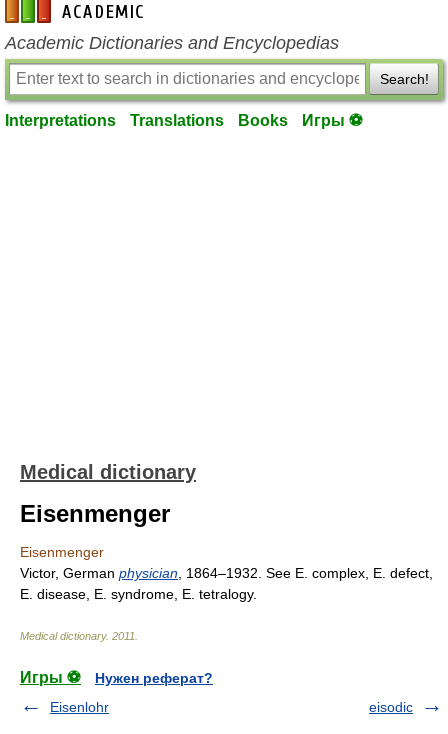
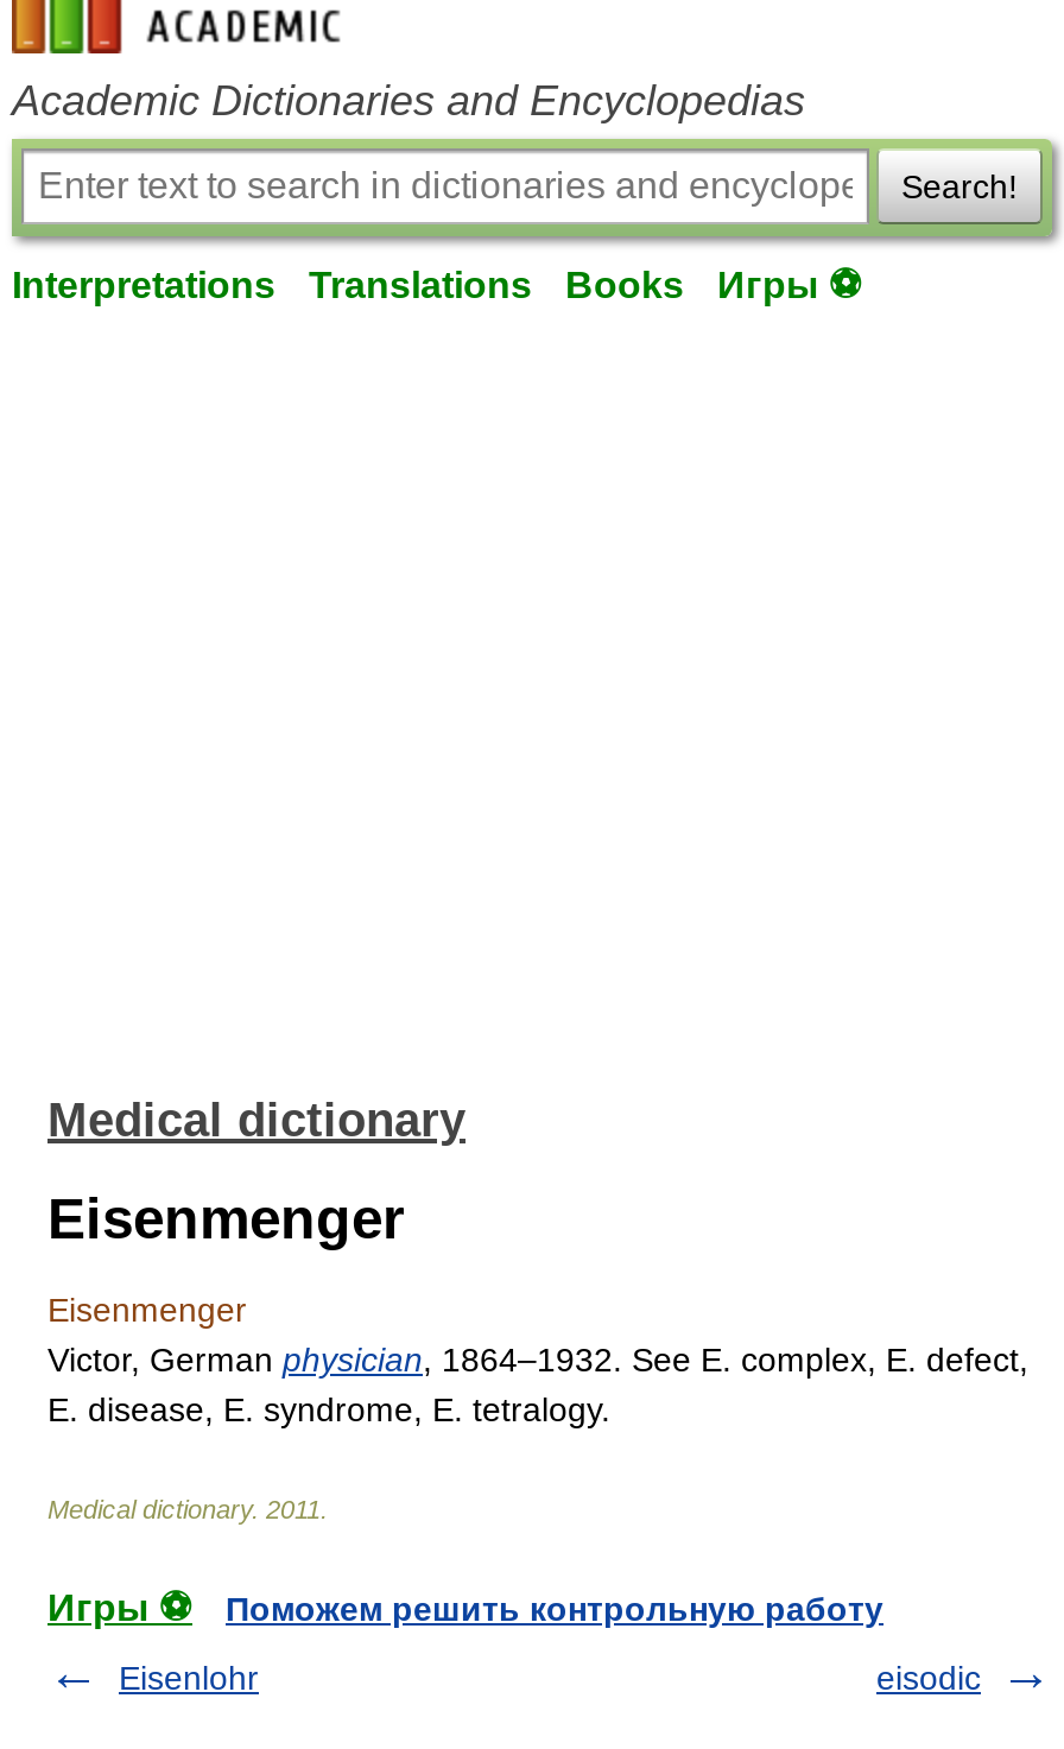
- Нужен реферат?
+ Поможем решить контрольную работу
